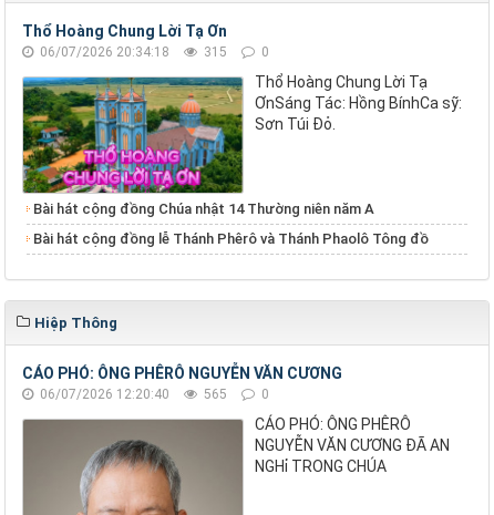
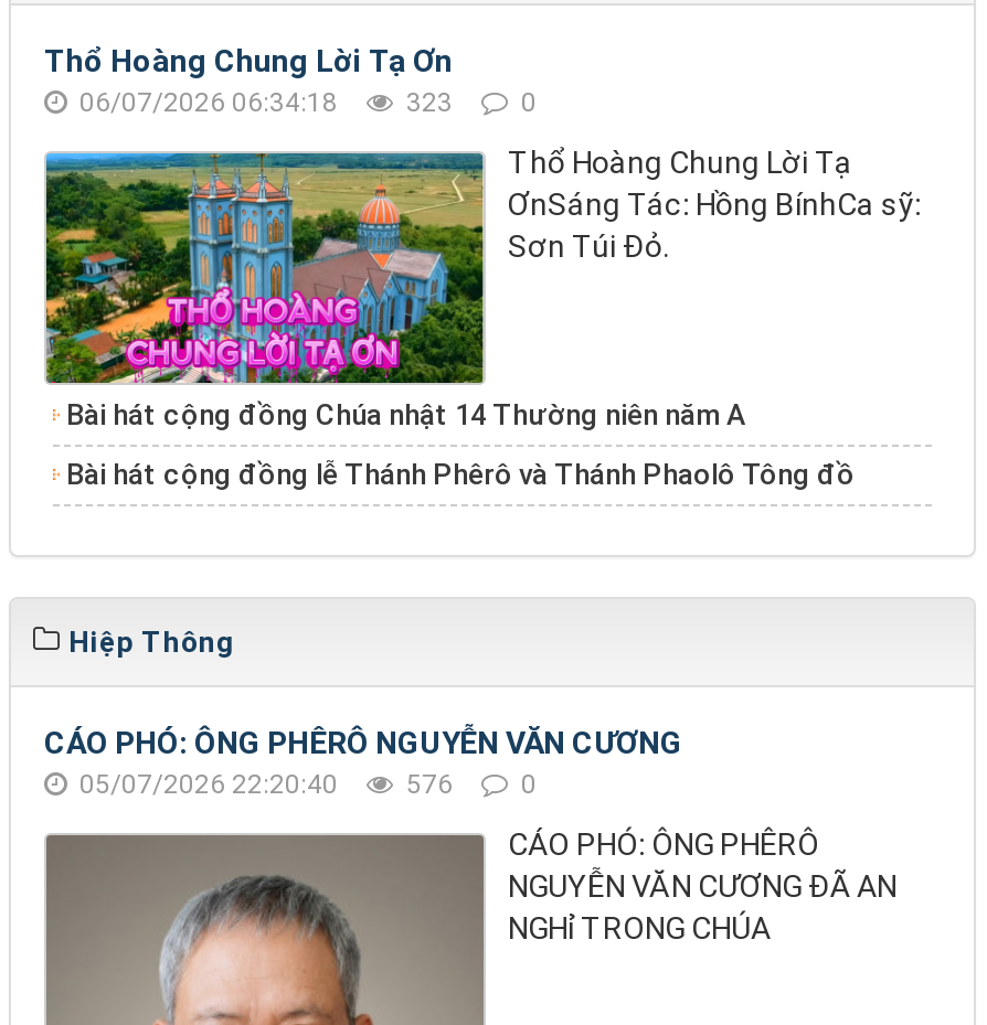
- 06/07/2026 20:34:18
+ 06/07/2026 06:34:18

- 315
+ 323

- 06/07/2026 12:20:40
+ 05/07/2026 22:20:40

- 565
+ 576
